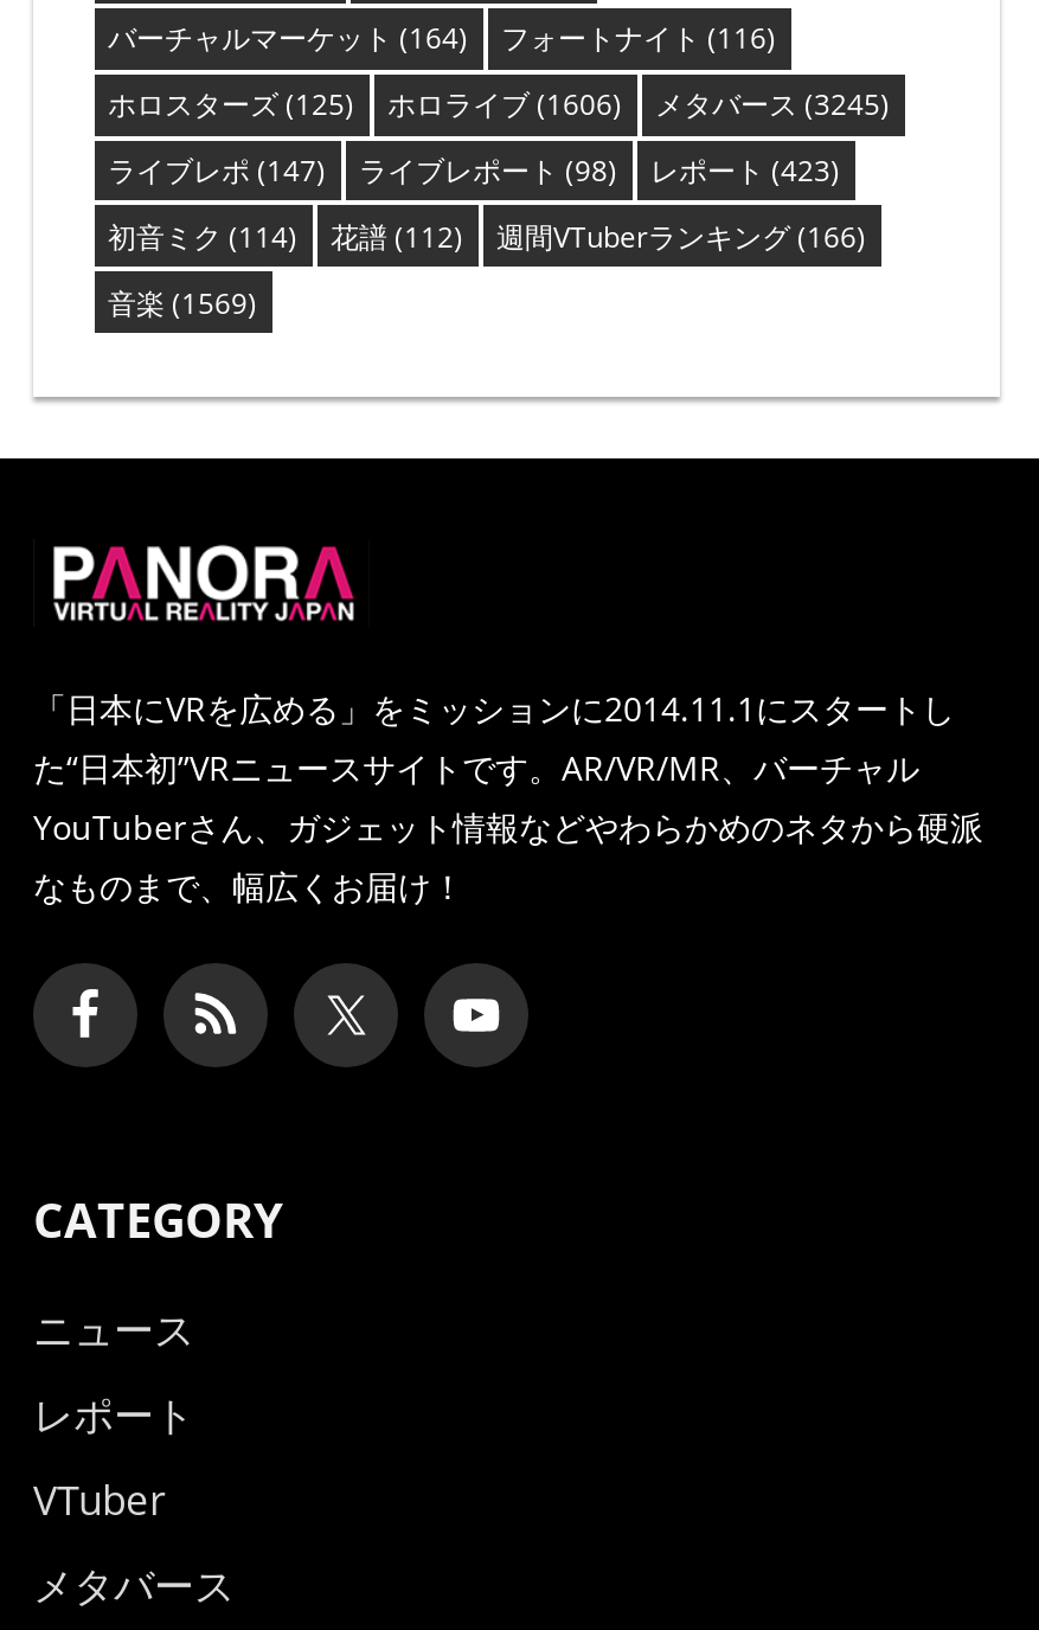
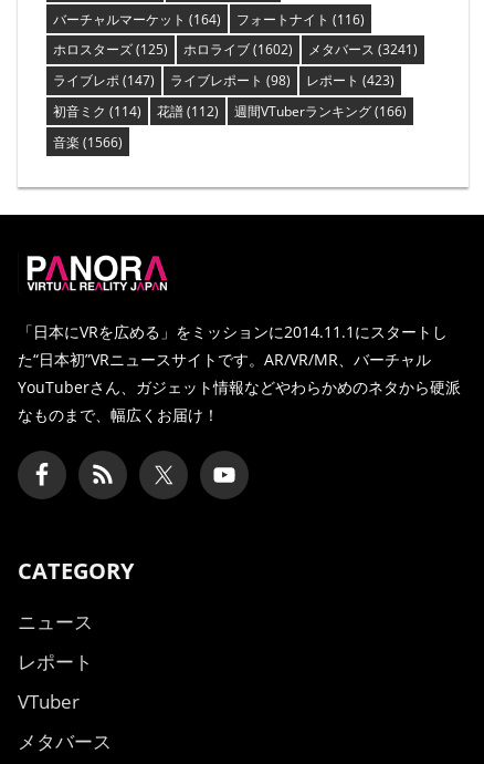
- ホロライブ(1606)
+ ホロライブ(1602)

- メタバース(3245)
+ メタバース(3241)

- 音楽(1569)
+ 音楽(1566)
